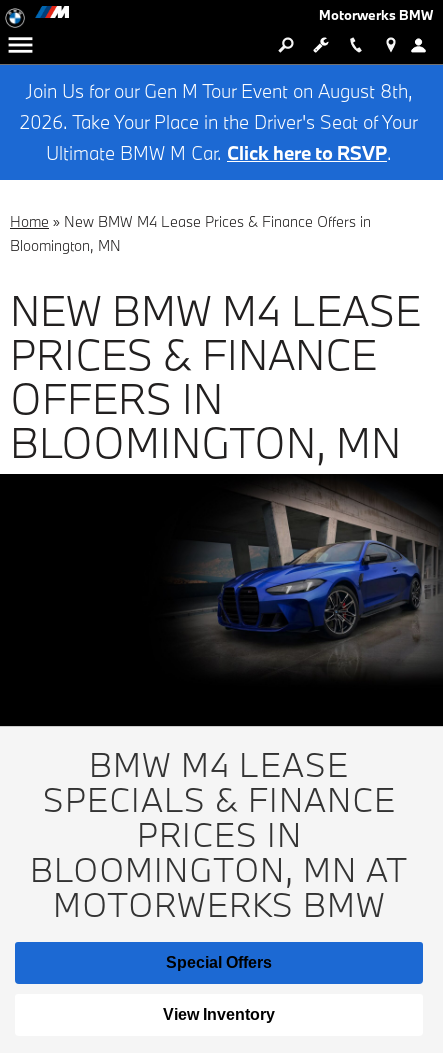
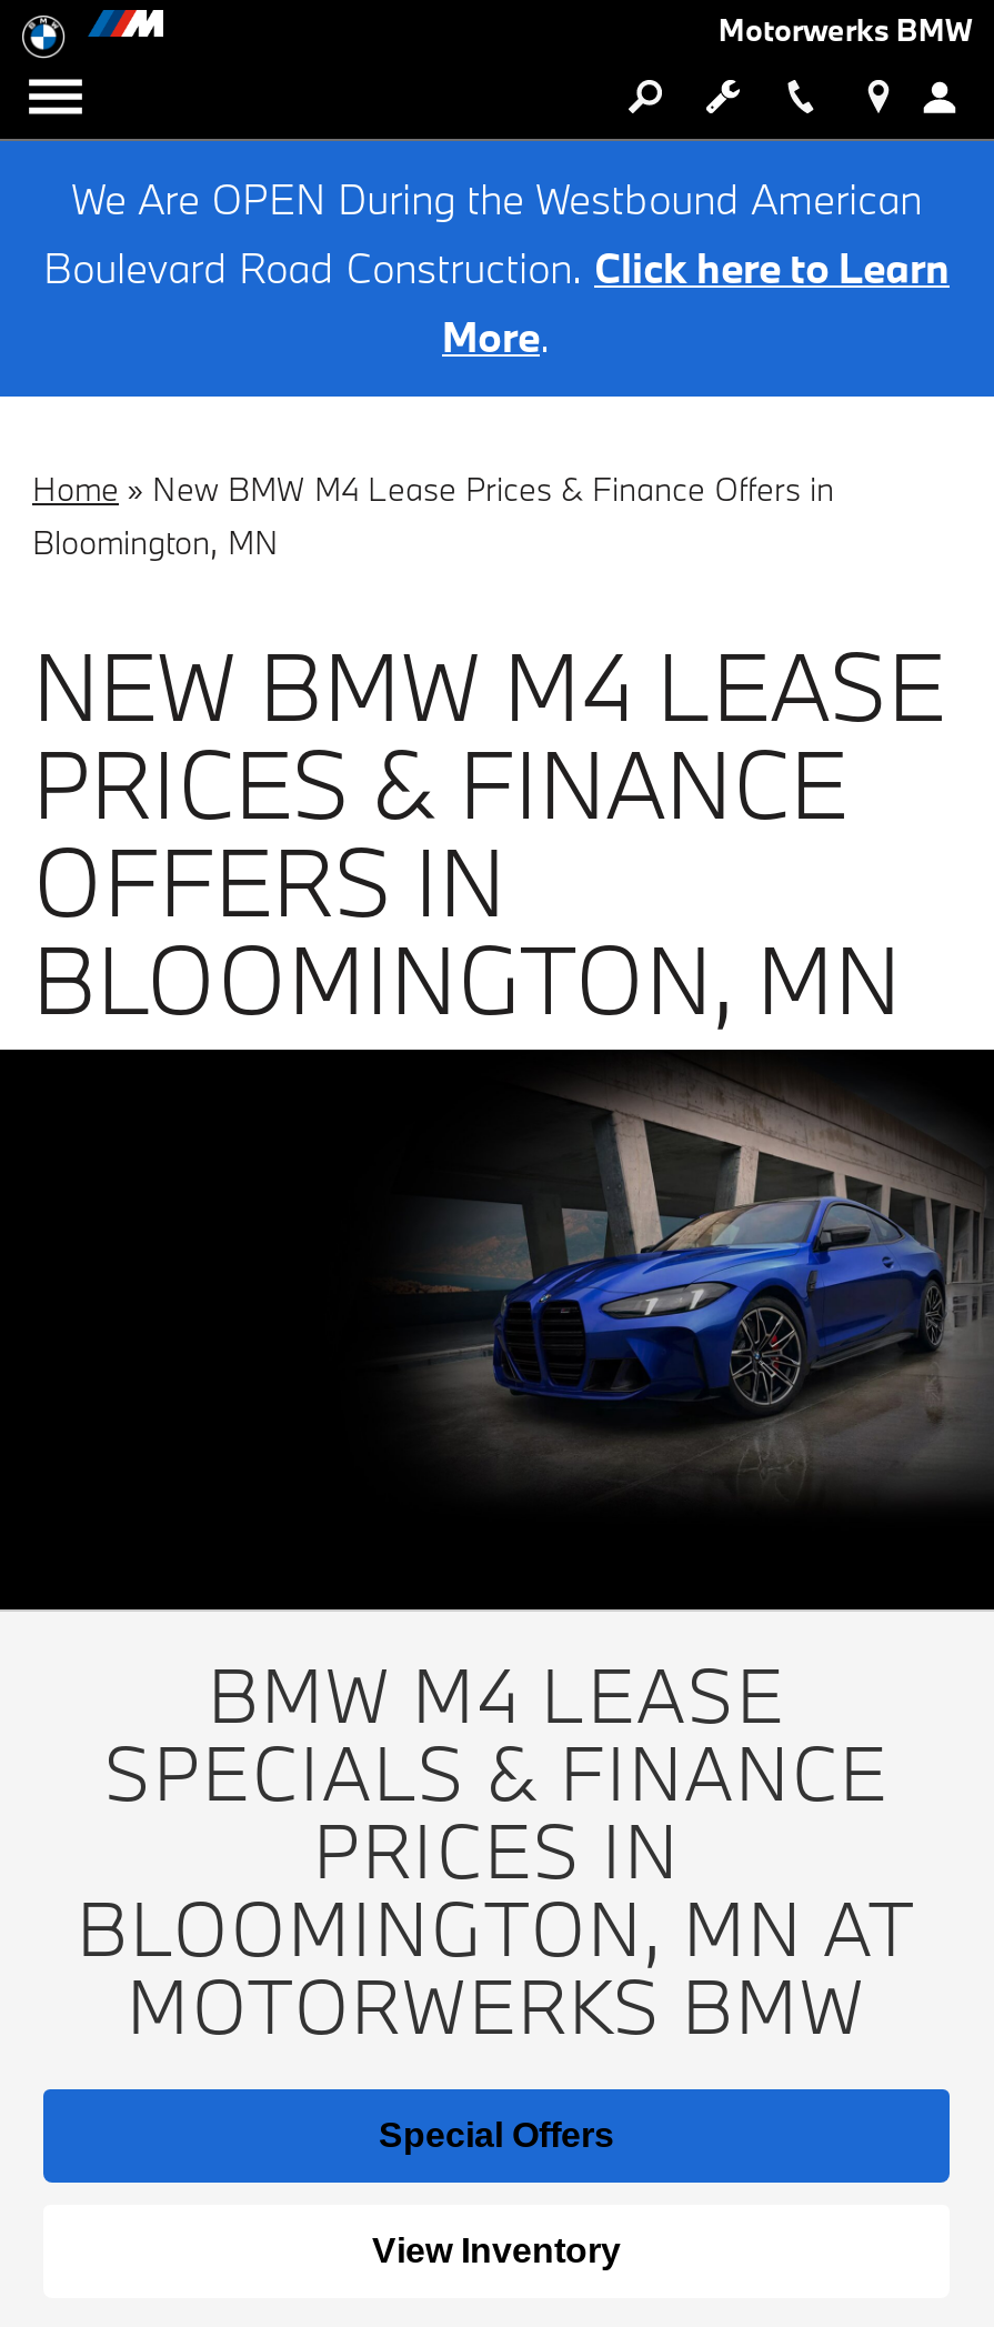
- Join Us for our Gen M Tour Event on August 8th,
- 2026. Take Your Place in the Driver's Seat of Your
- Ultimate BMW M Car. Click here to RSVP.
+ We Are OPEN During the Westbound American
+ Boulevard Road Construction. Click here to Learn
+ More.
